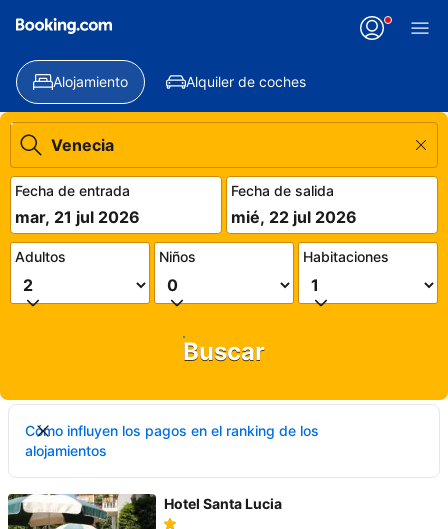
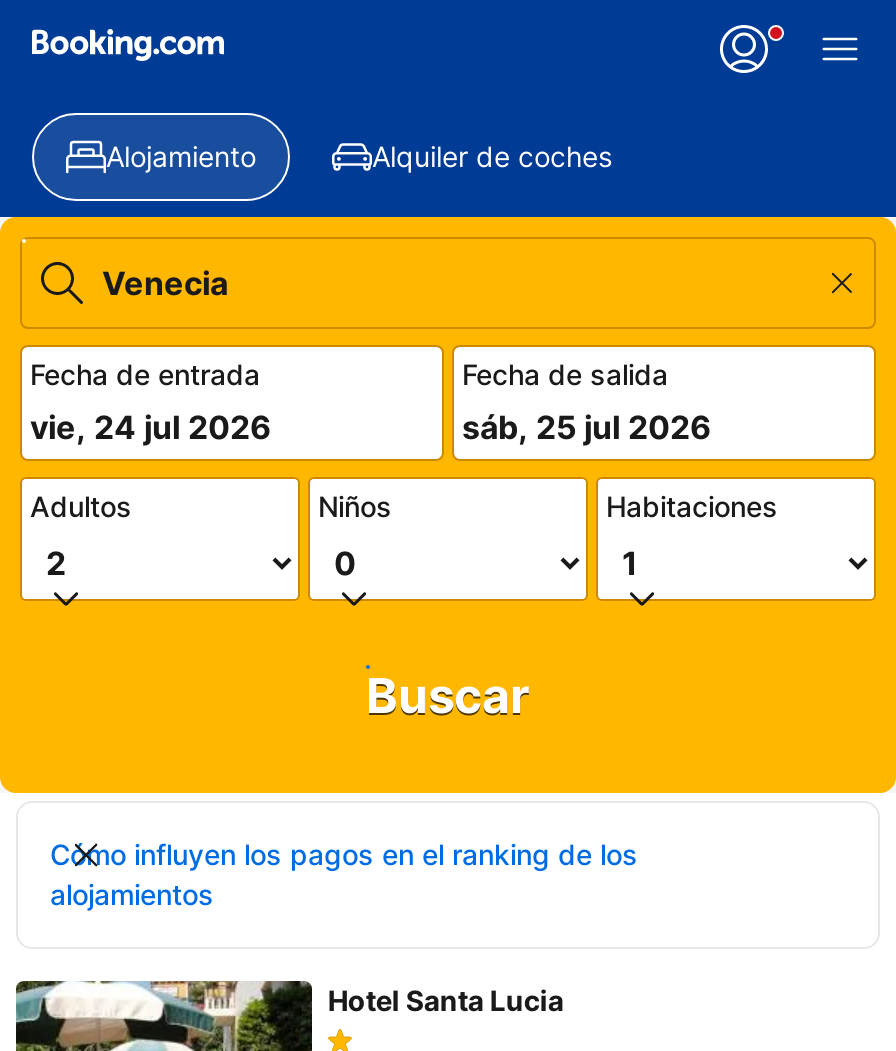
- mar, 21 jul 2026
+ vie, 24 jul 2026

- mié, 22 jul 2026
+ sáb, 25 jul 2026
